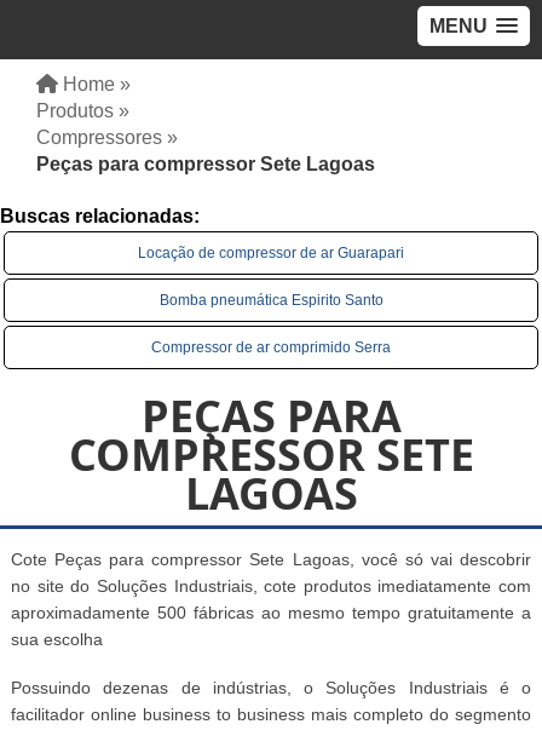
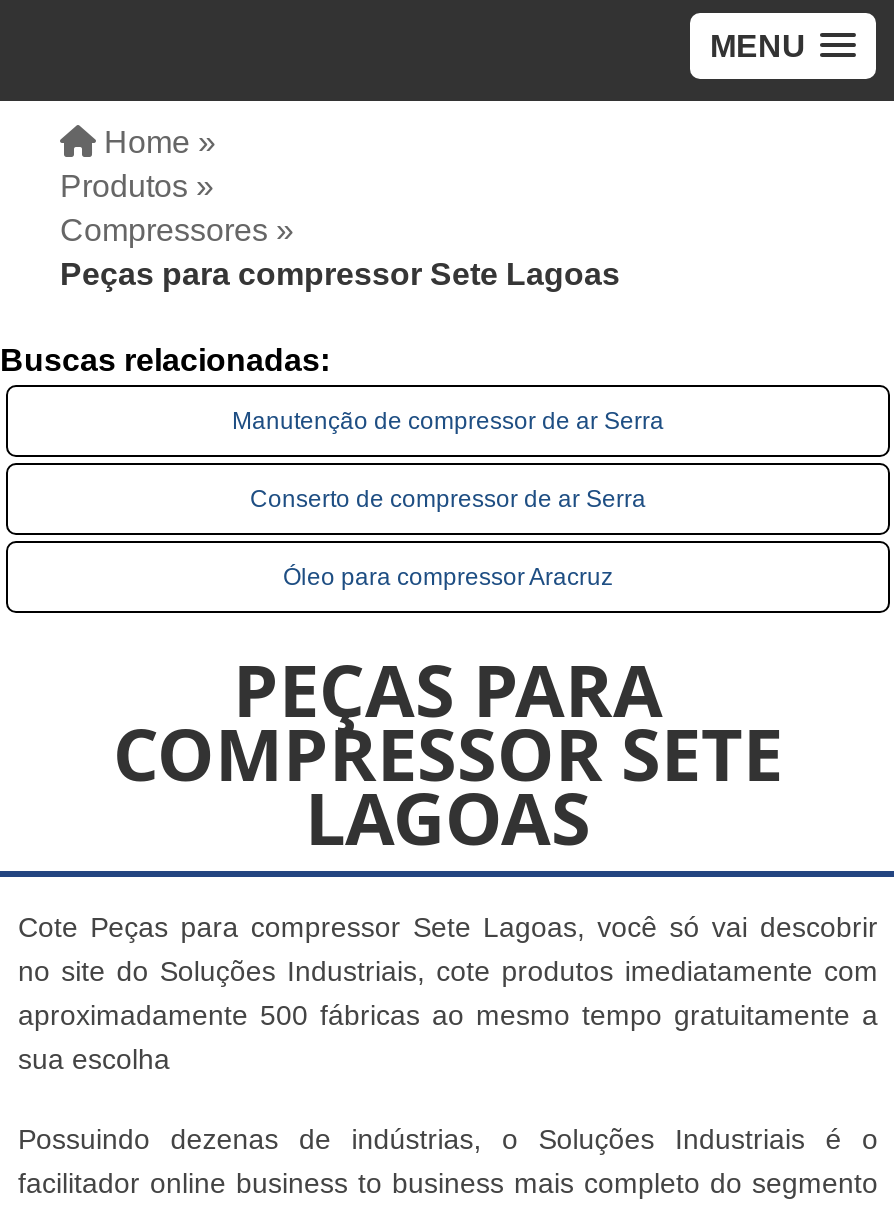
- Locação de compressor de ar Guarapari
+ Manutenção de compressor de ar Serra

- Bomba pneumática Espirito Santo
+ Conserto de compressor de ar Serra

- Compressor de ar comprimido Serra
+ Óleo para compressor Aracruz
